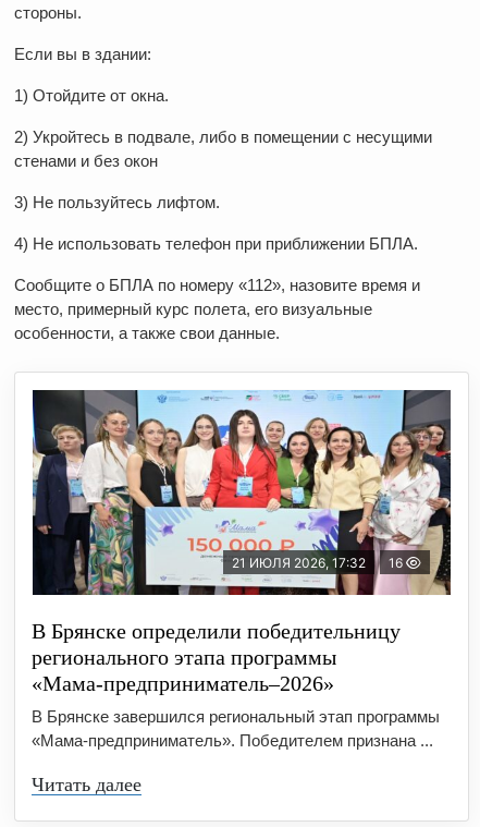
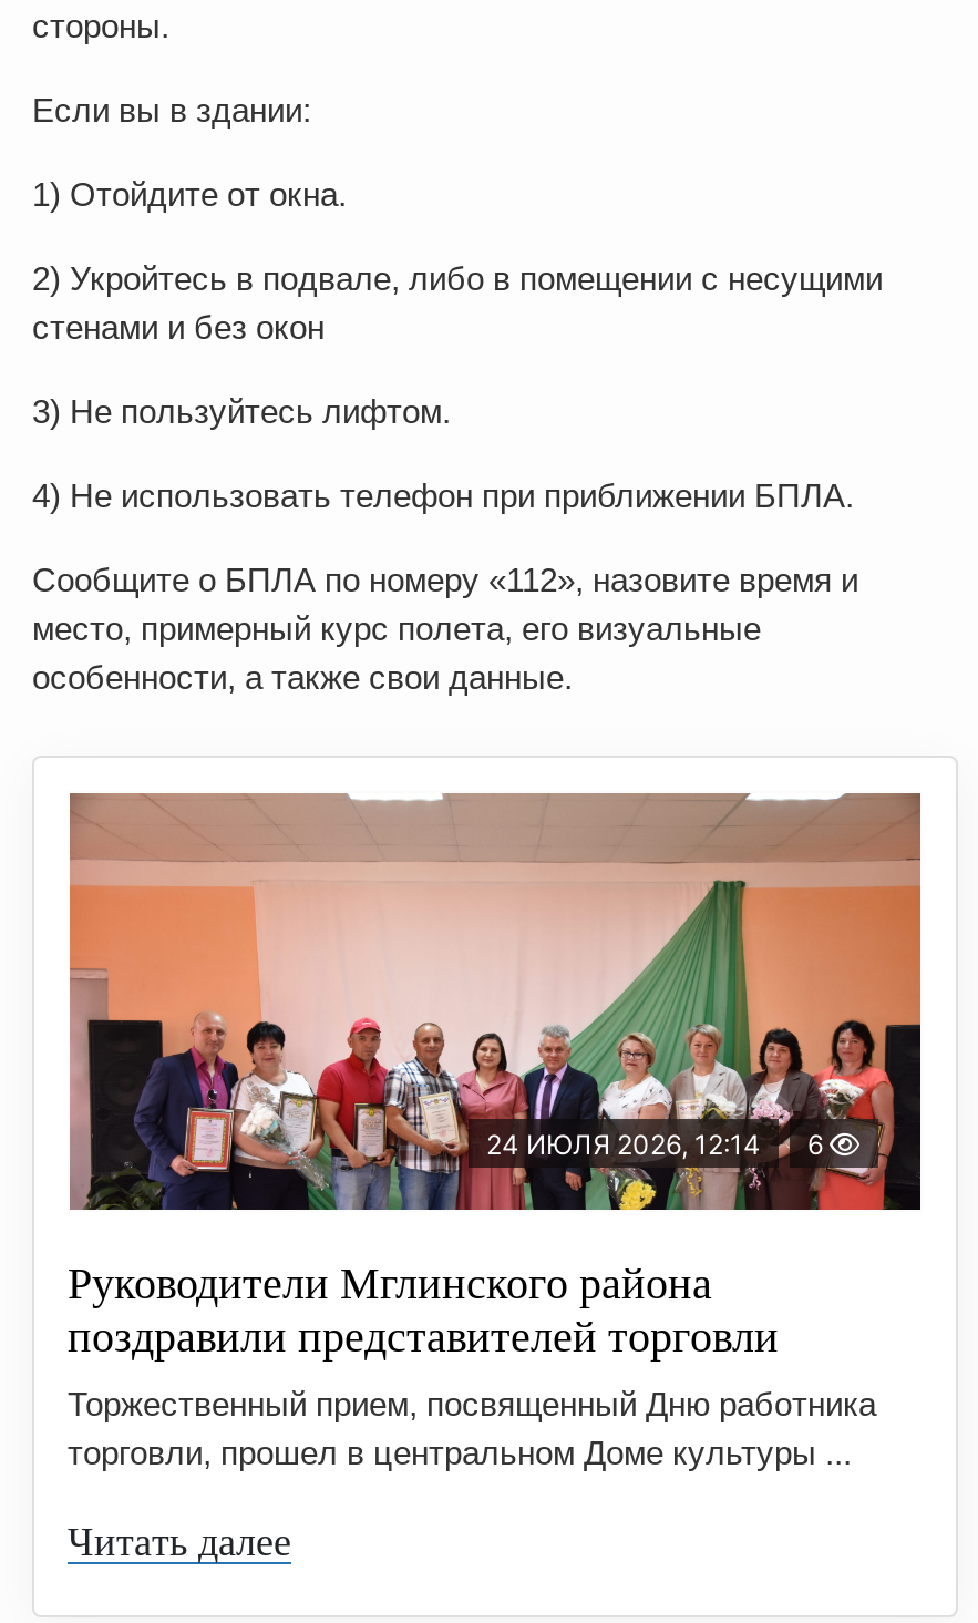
- [image]
- 21 ИЮЛЯ 2026, 17:32
- 16
+ [image]
+ 24 ИЮЛЯ 2026, 12:14
+ 6

- В Брянске определили победительницу
- регионального этапа программы
- «Мама‑предприниматель–2026»
+ Руководители Мглинского района
+ поздравили представителей торговли

- В Брянске завершился региональный этап программы
- «Мама‑предприниматель». Победителем признана ...
+ Торжественный прием, посвященный Дню работника
+ торговли, прошел в центральном Доме культуры ...
